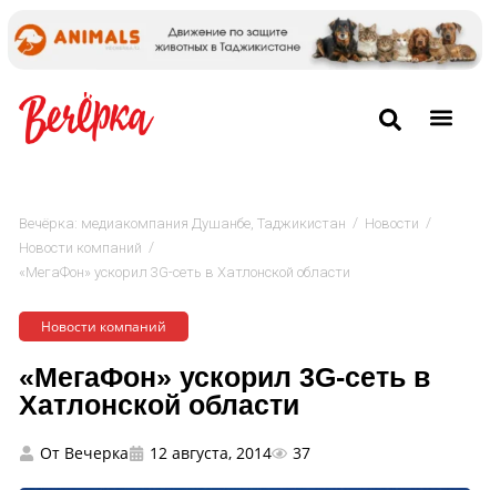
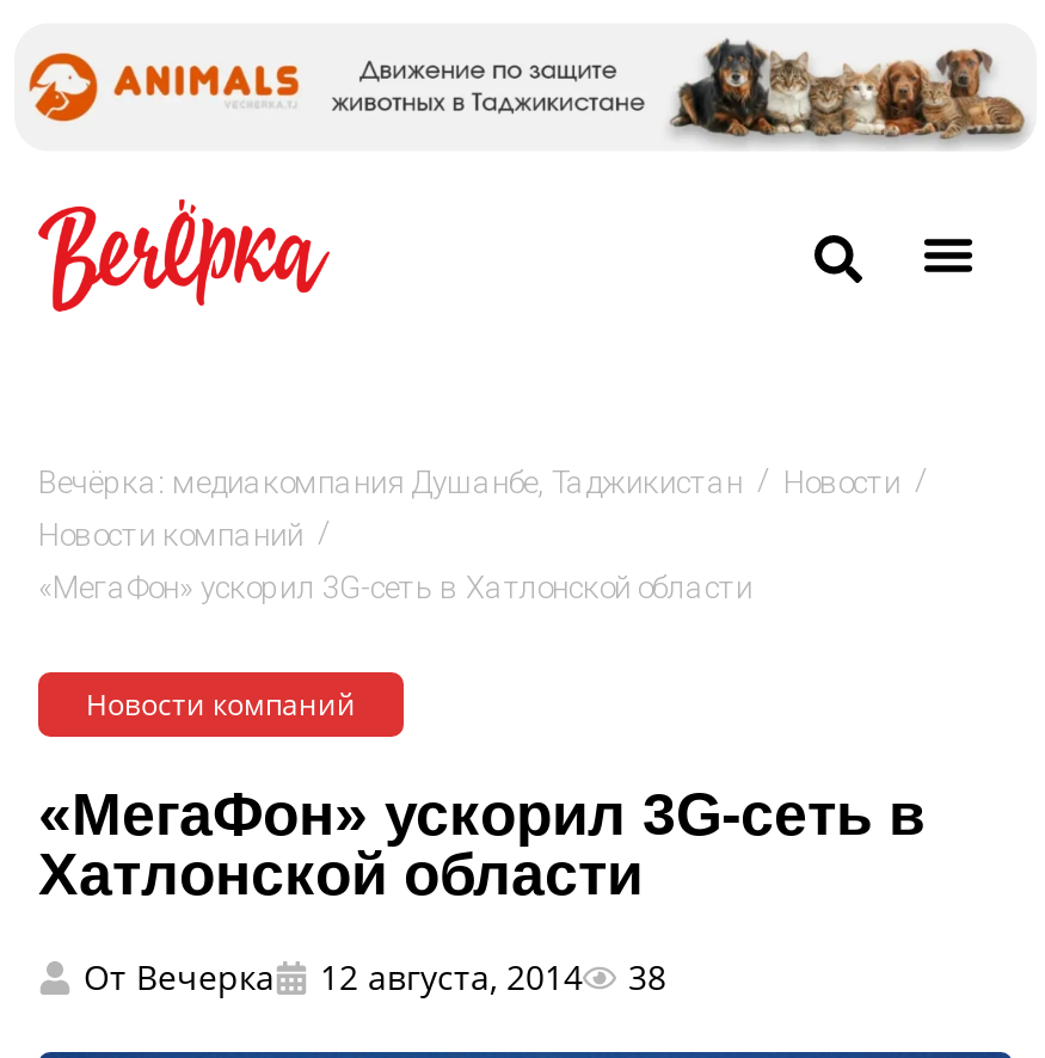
- От Вечерка 12 августа, 2014 37
+ От Вечерка 12 августа, 2014 38
